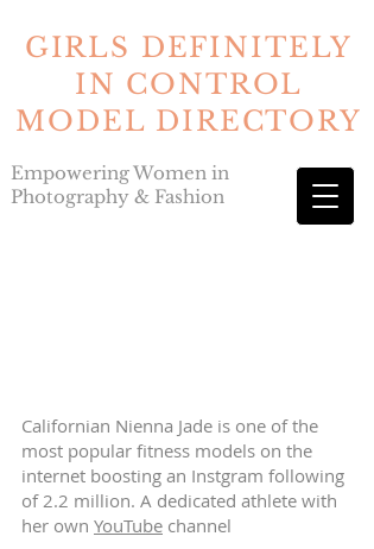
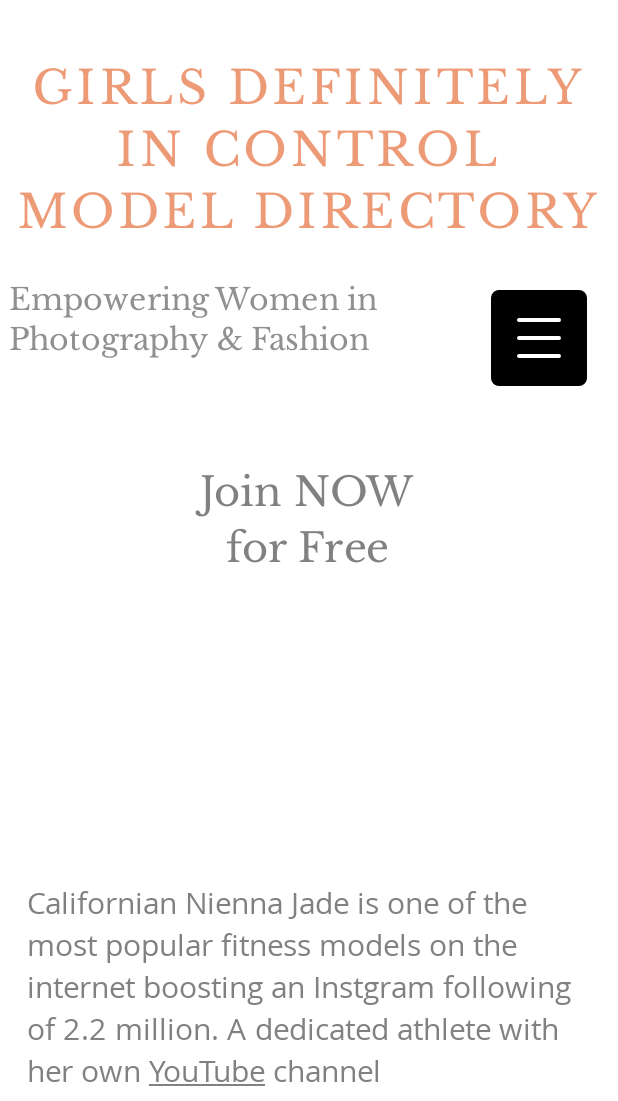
+ Join NOW
+ for Free
